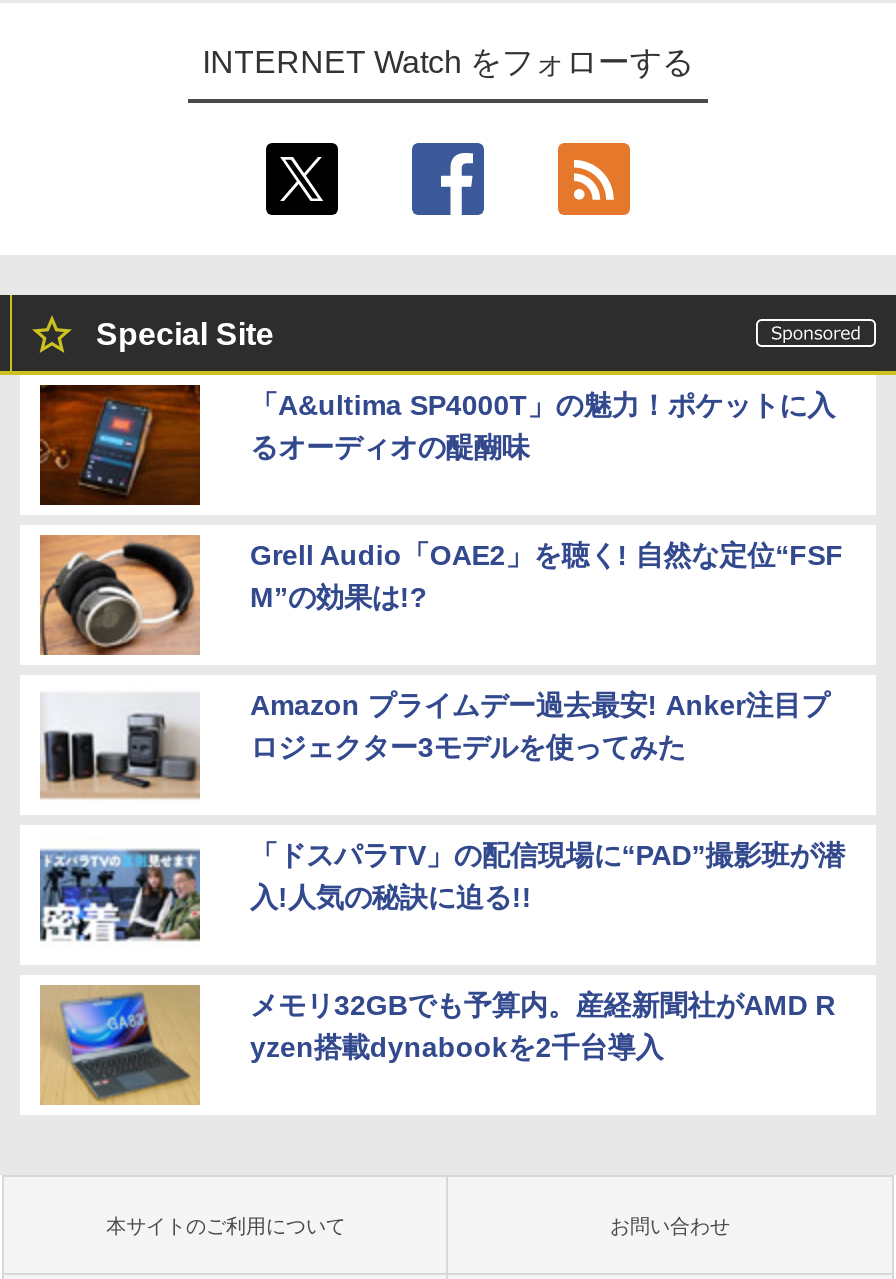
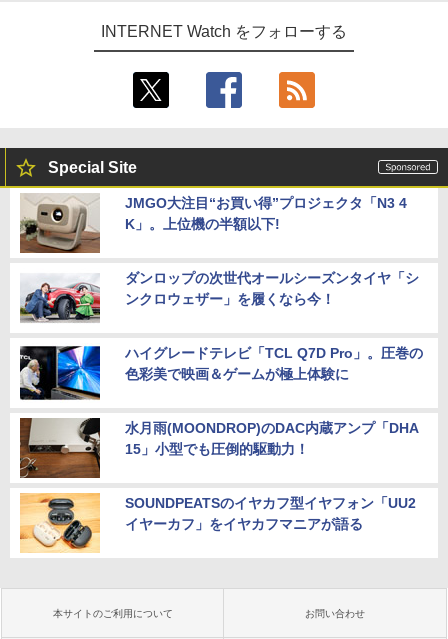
- [image]
- 「A&ultima SP4000T」の魅力！ポケットに入
- るオーディオの醍醐味
+ [image]
+ JMGO大注目“お買い得”プロジェクタ「N3 4
+ K」。上位機の半額以下!

- [image]
- Grell Audio「OAE2」を聴く! 自然な定位“FSF
- M”の効果は!?
+ [image]
+ ダンロップの次世代オールシーズンタイヤ「シ
+ ンクロウェザー」を履くなら今！

- [image]
- Amazon プライムデー過去最安! Anker注目プ
- ロジェクター3モデルを使ってみた
+ [image]
+ ハイグレードテレビ「TCL Q7D Pro」。圧巻の
+ 色彩美で映画＆ゲームが極上体験に

- [image]
- 「ドスパラTV」の配信現場に“PAD”撮影班が潜
- 入!人気の秘訣に迫る!!
+ [image]
+ 水月雨(MOONDROP)のDAC内蔵アンプ「DHA
+ 15」小型でも圧倒的駆動力！

- [image]
- メモリ32GBでも予算内。産経新聞社がAMD R
- yzen搭載dynabookを2千台導入
+ [image]
+ SOUNDPEATSのイヤカフ型イヤフォン「UU2
+ イヤーカフ」をイヤカフマニアが語る
